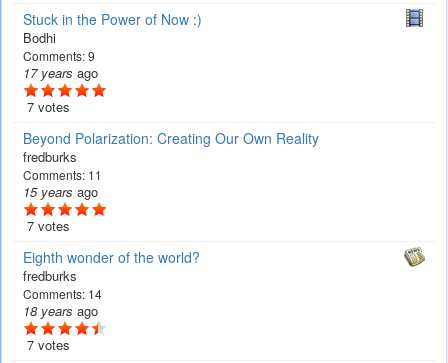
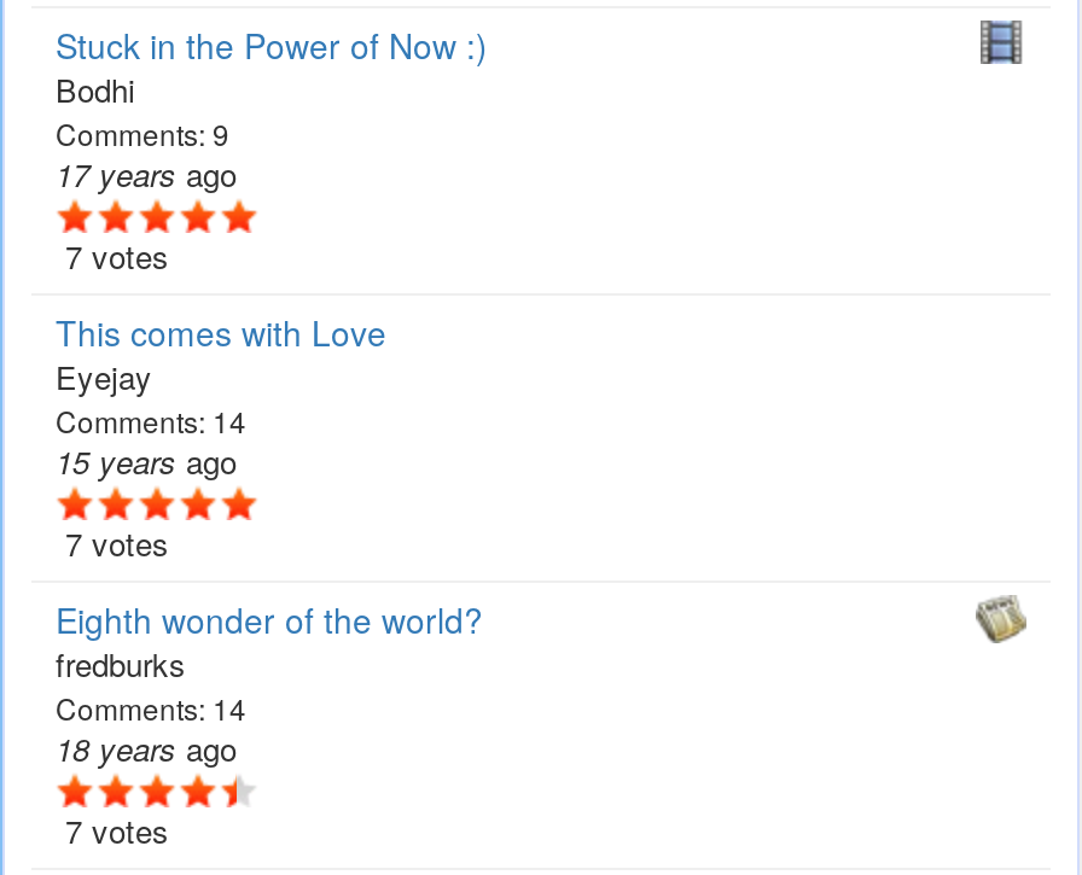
- Beyond Polarization: Creating Our Own Reality
- fredburks
- Comments: 11
+ This comes with Love
+ Eyejay
+ Comments: 14
